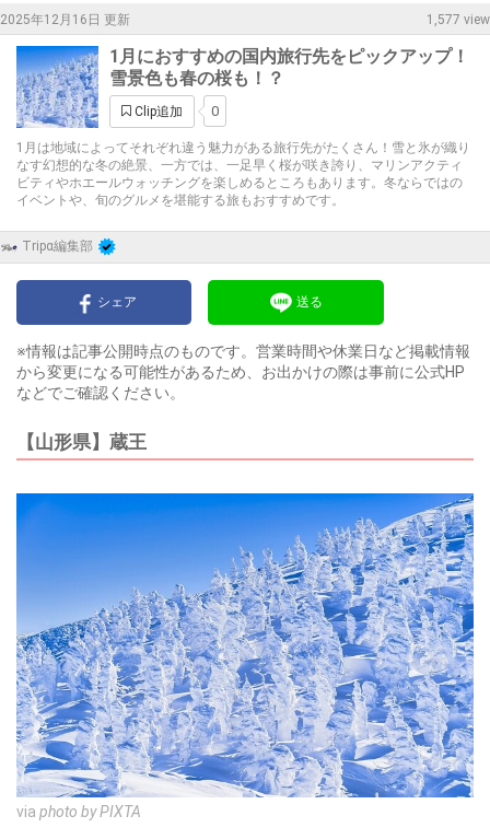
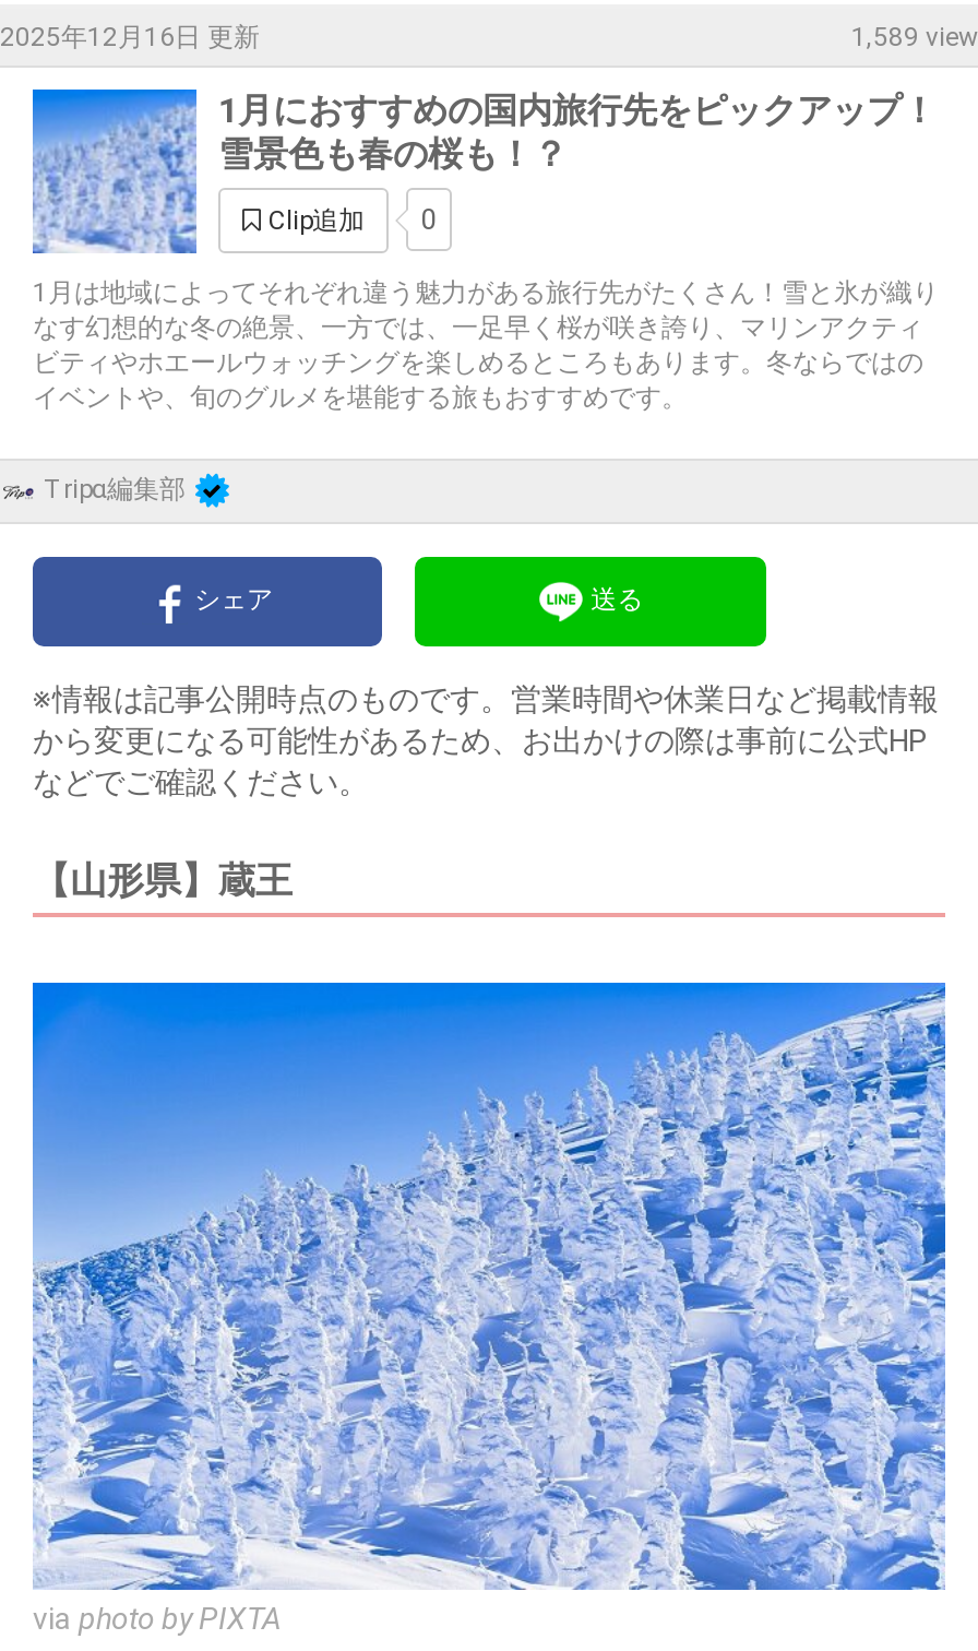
- 1,577 view
+ 1,589 view
